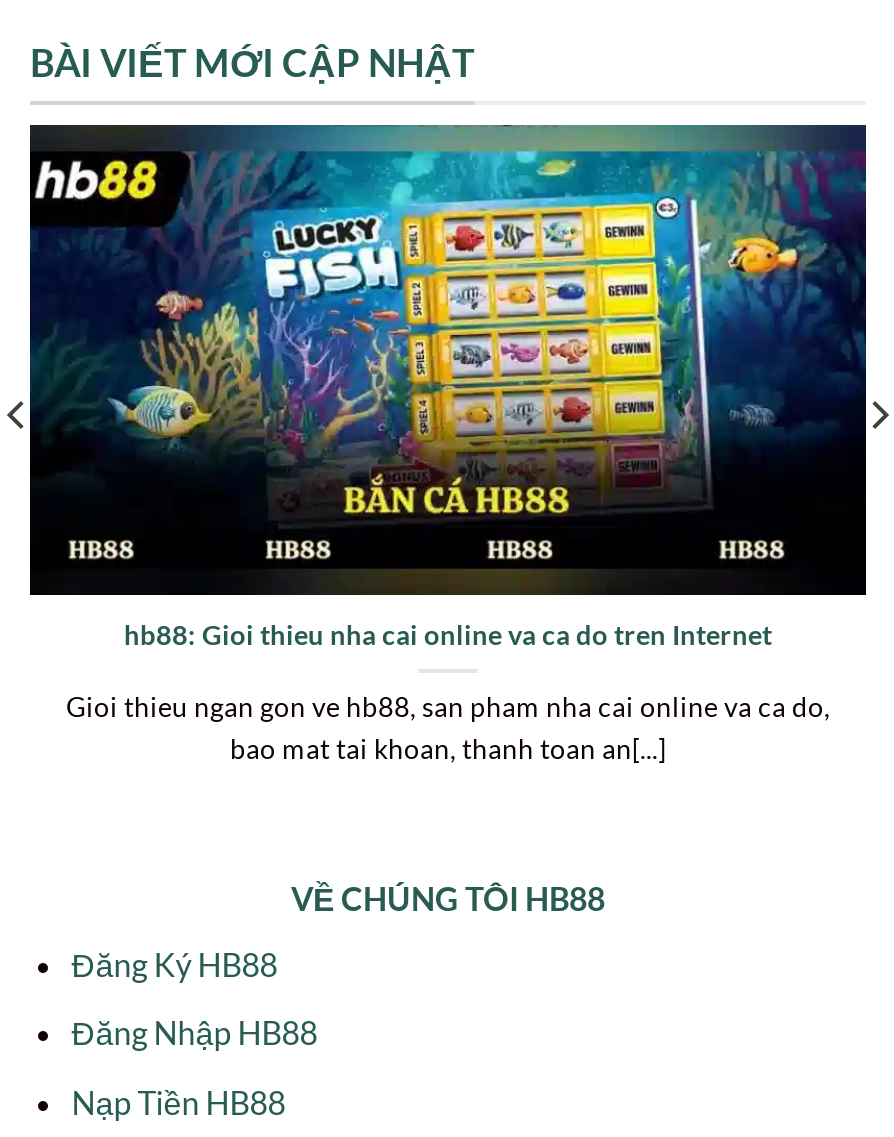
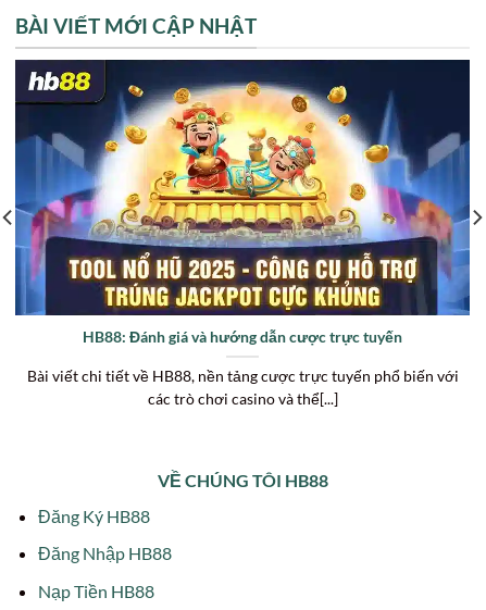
- [image]
- hb88: Gioi thieu nha cai online va ca do tren Internet
+ [image]
+ HB88: Đánh giá và hướng dẫn cược trực tuyến

- Gioi thieu ngan gon ve hb88, san pham nha cai online va ca do,
- bao mat tai khoan, thanh toan an[...]
+ Bài viết chi tiết về HB88, nền tảng cược trực tuyến phổ biến với
+ các trò chơi casino và thể[...]
